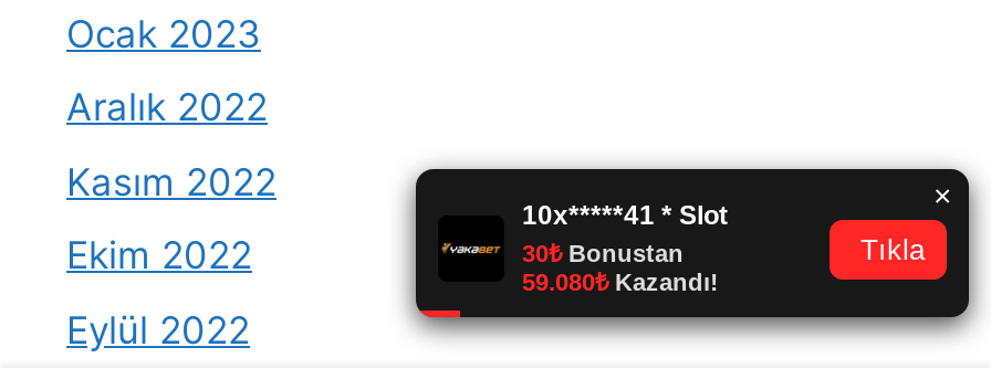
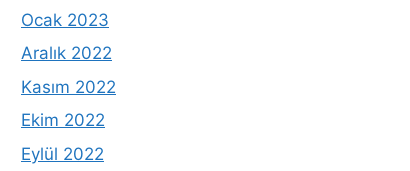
- [image]
